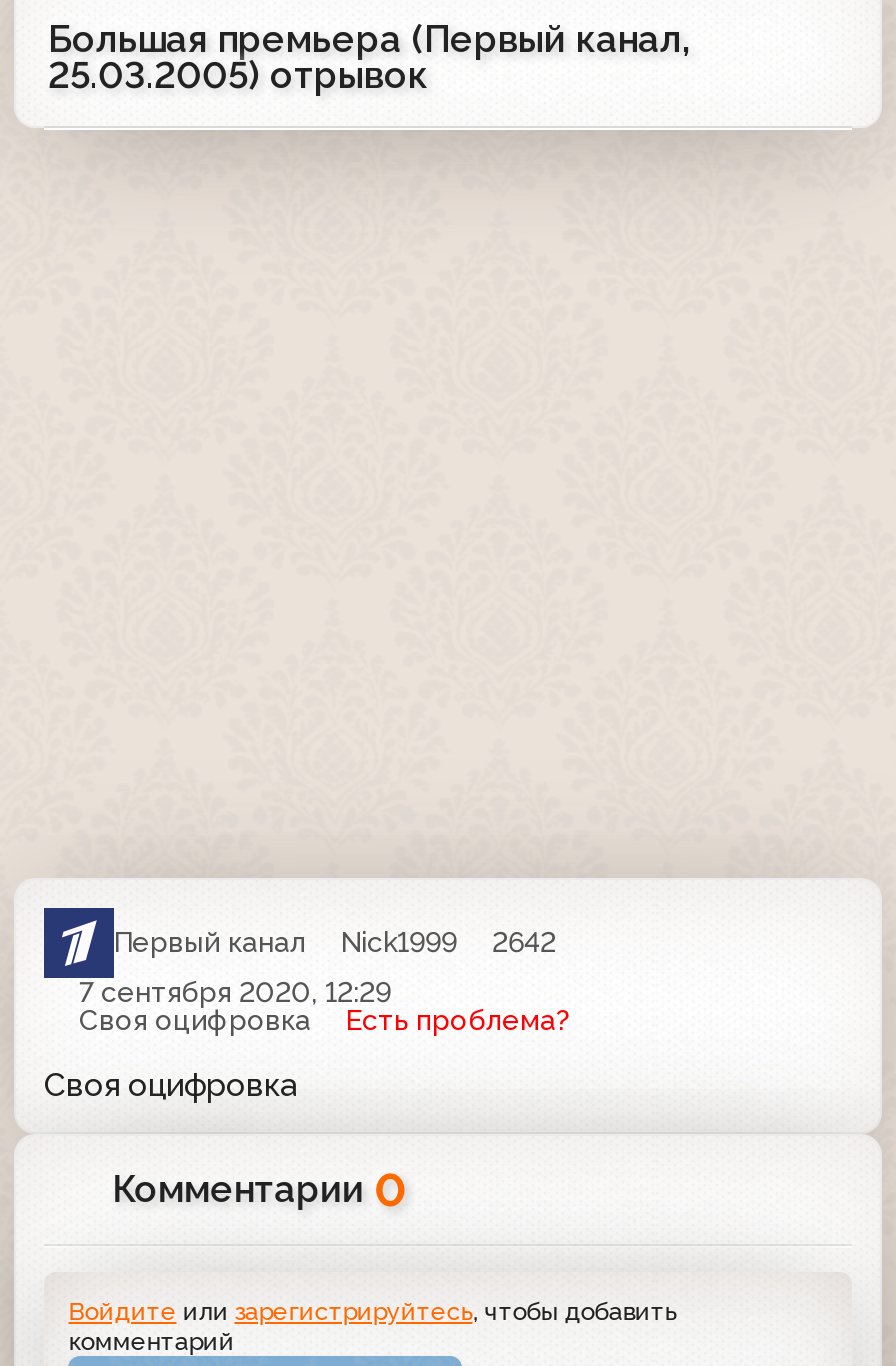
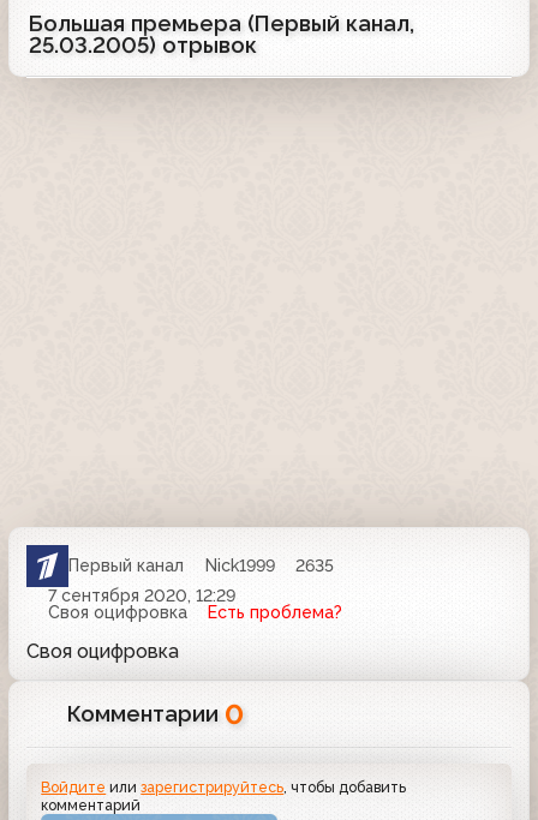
- Первый канал Nick1999 2642
+ Первый канал Nick1999 2635
